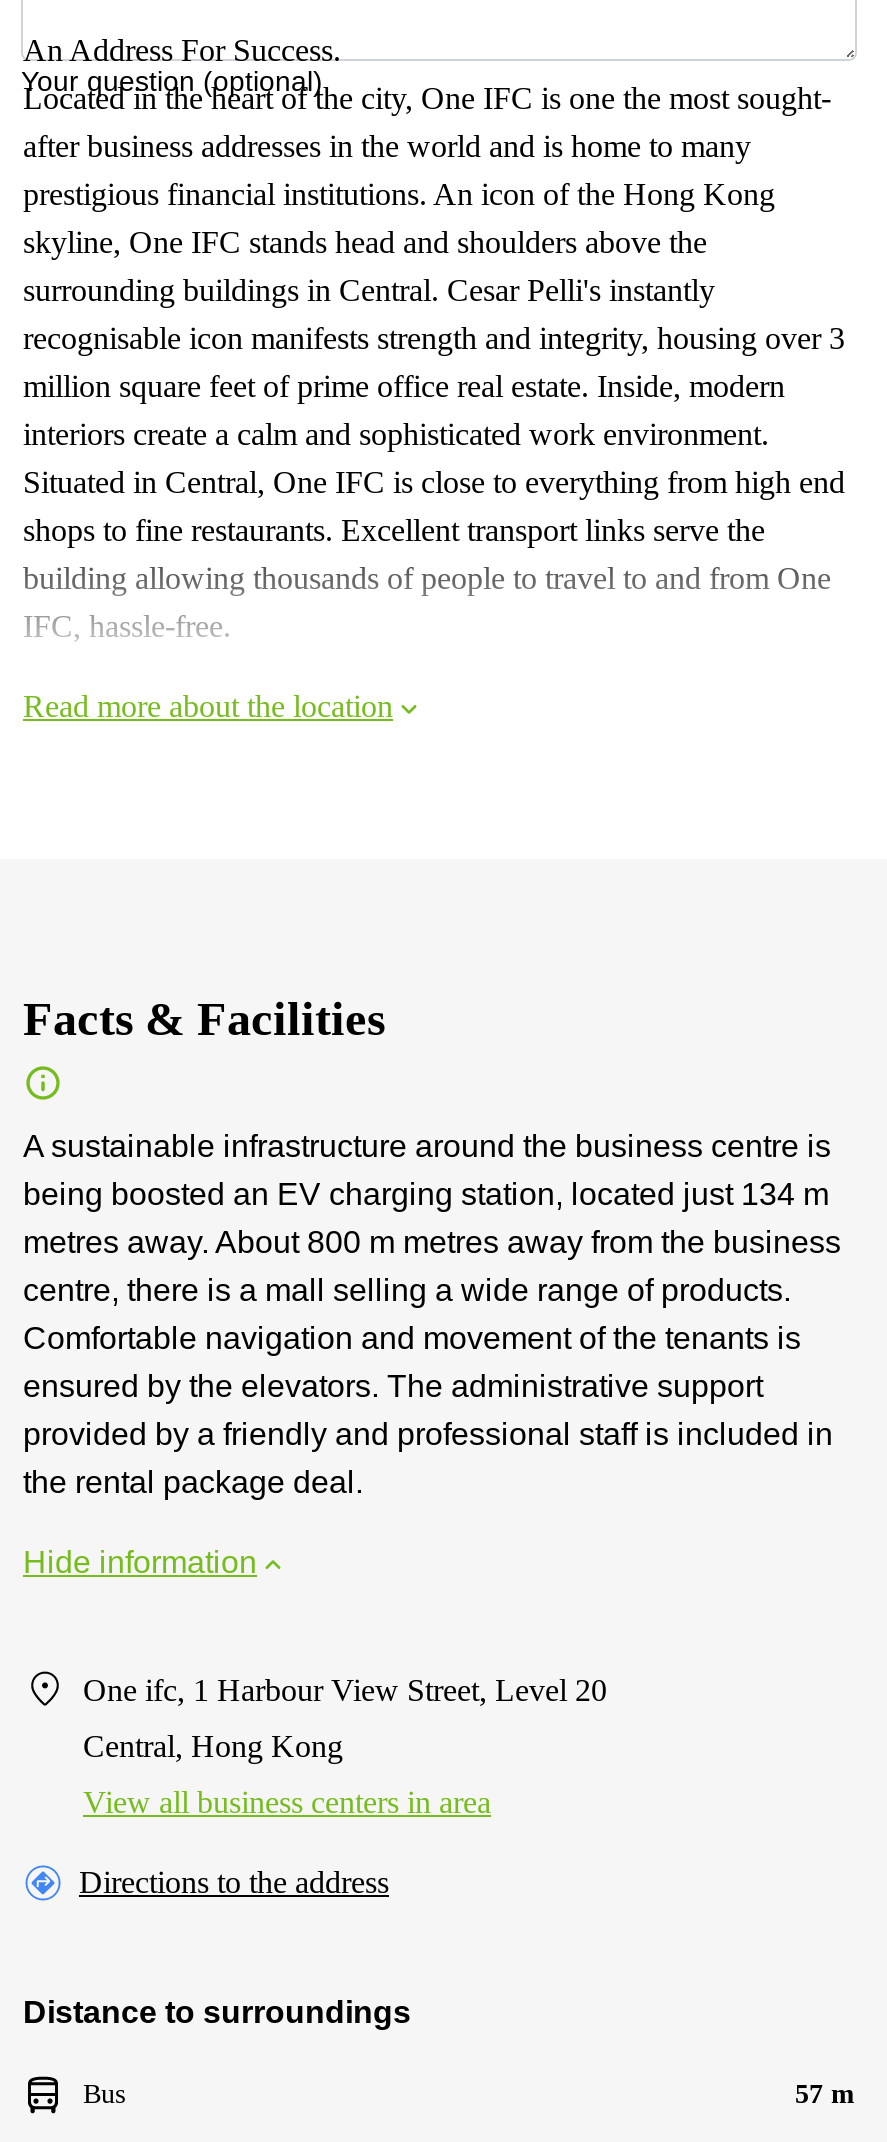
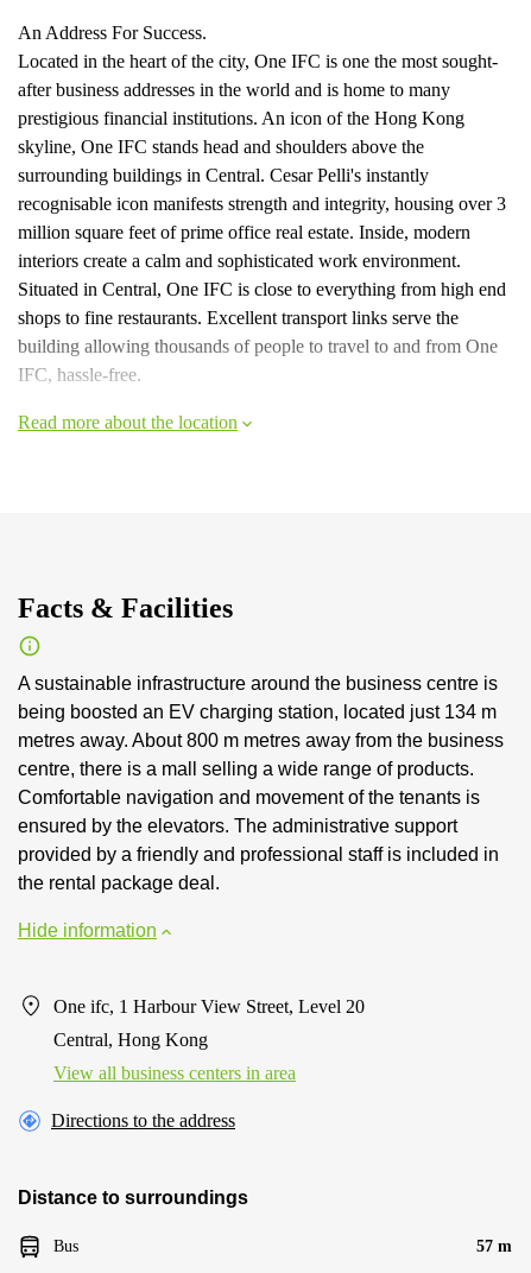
- Your question (optional)
